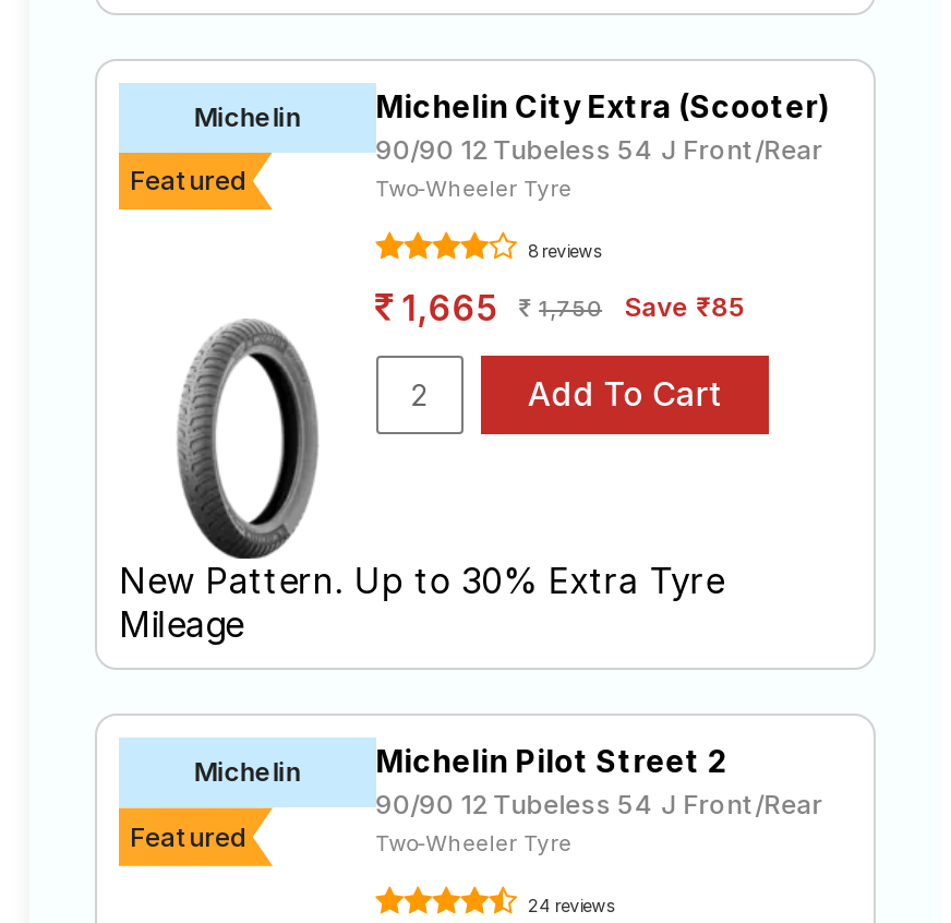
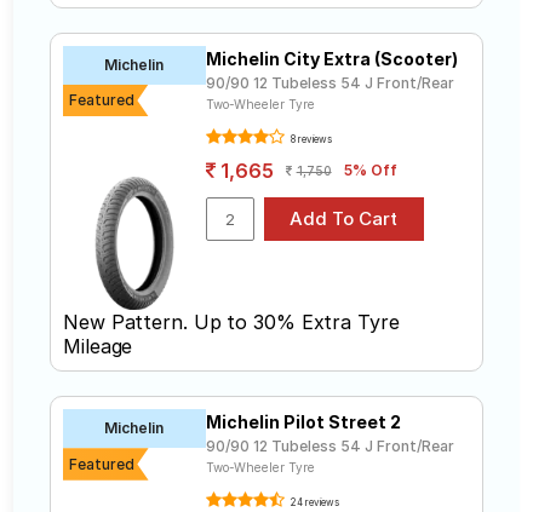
- Save ₹85
+ 5% Off
